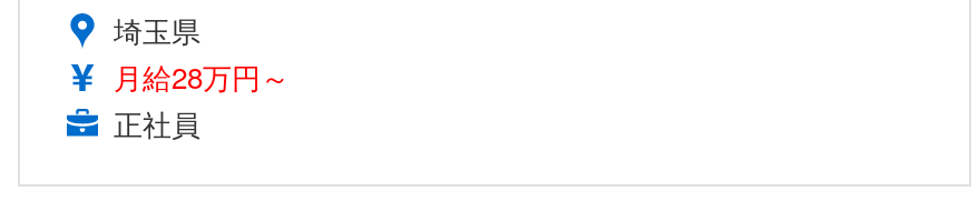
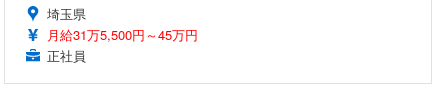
- 月給28万円～
+ 月給31万5,500円～45万円
